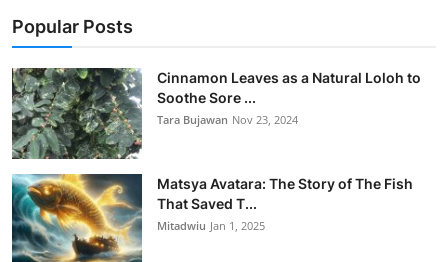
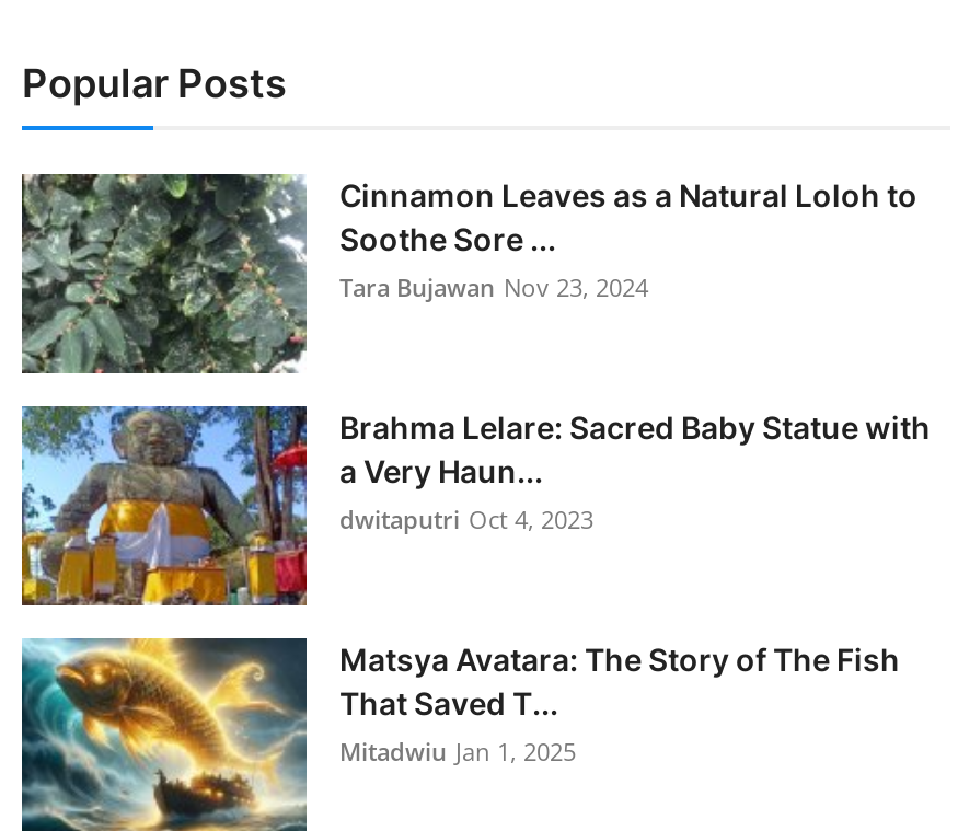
+ [image]
+ Brahma Lelare: Sacred Baby Statue with
+ a Very Haun...
+ dwitaputri Oct 4, 2023
